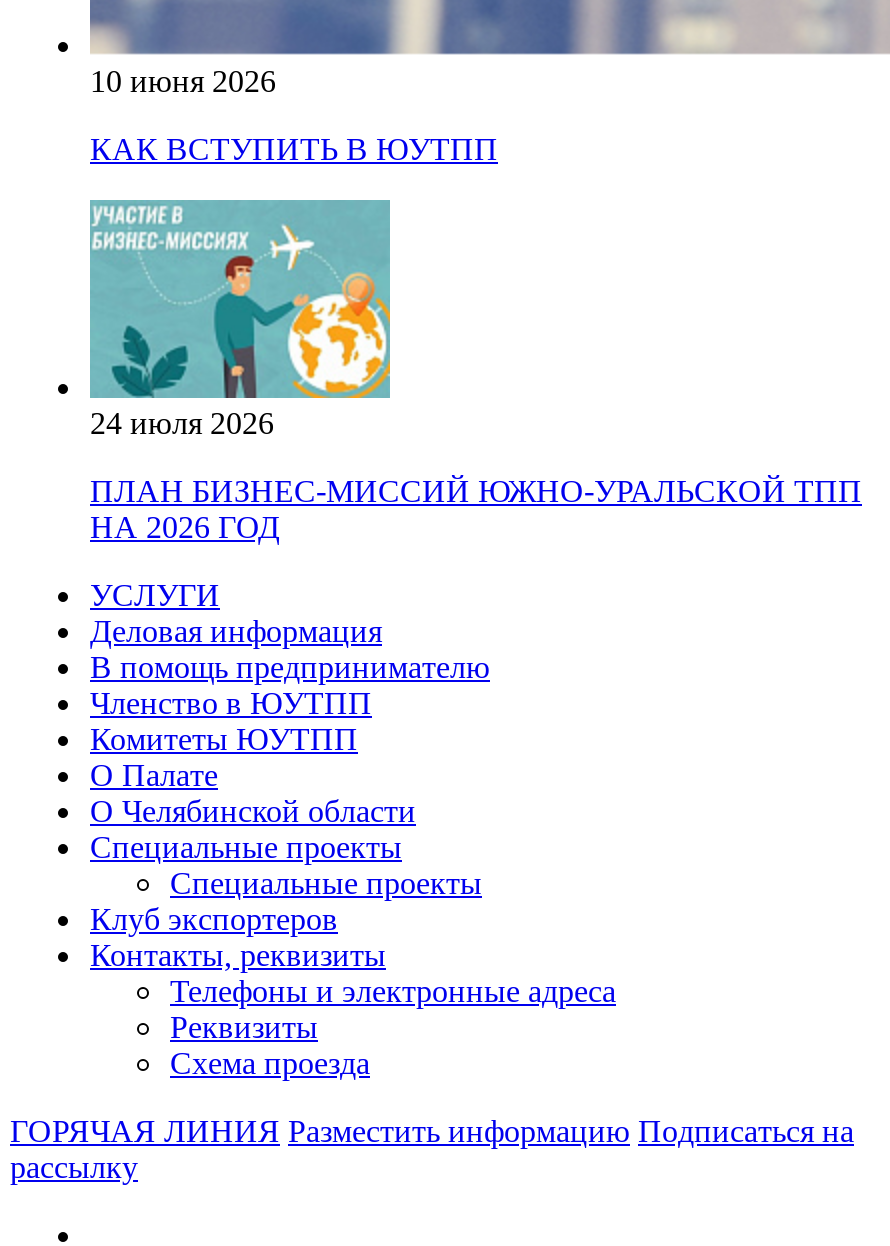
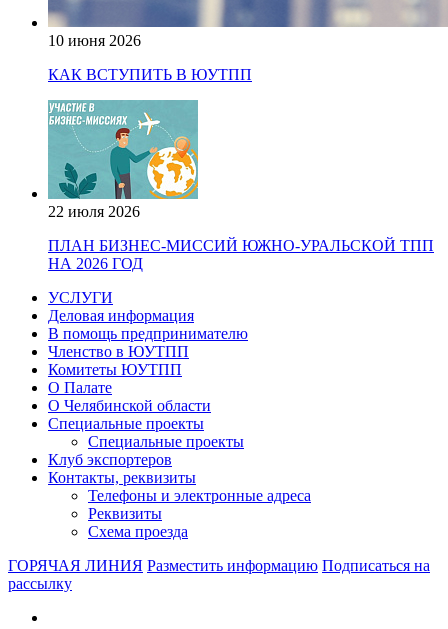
- 24 июля 2026
+ 22 июля 2026
